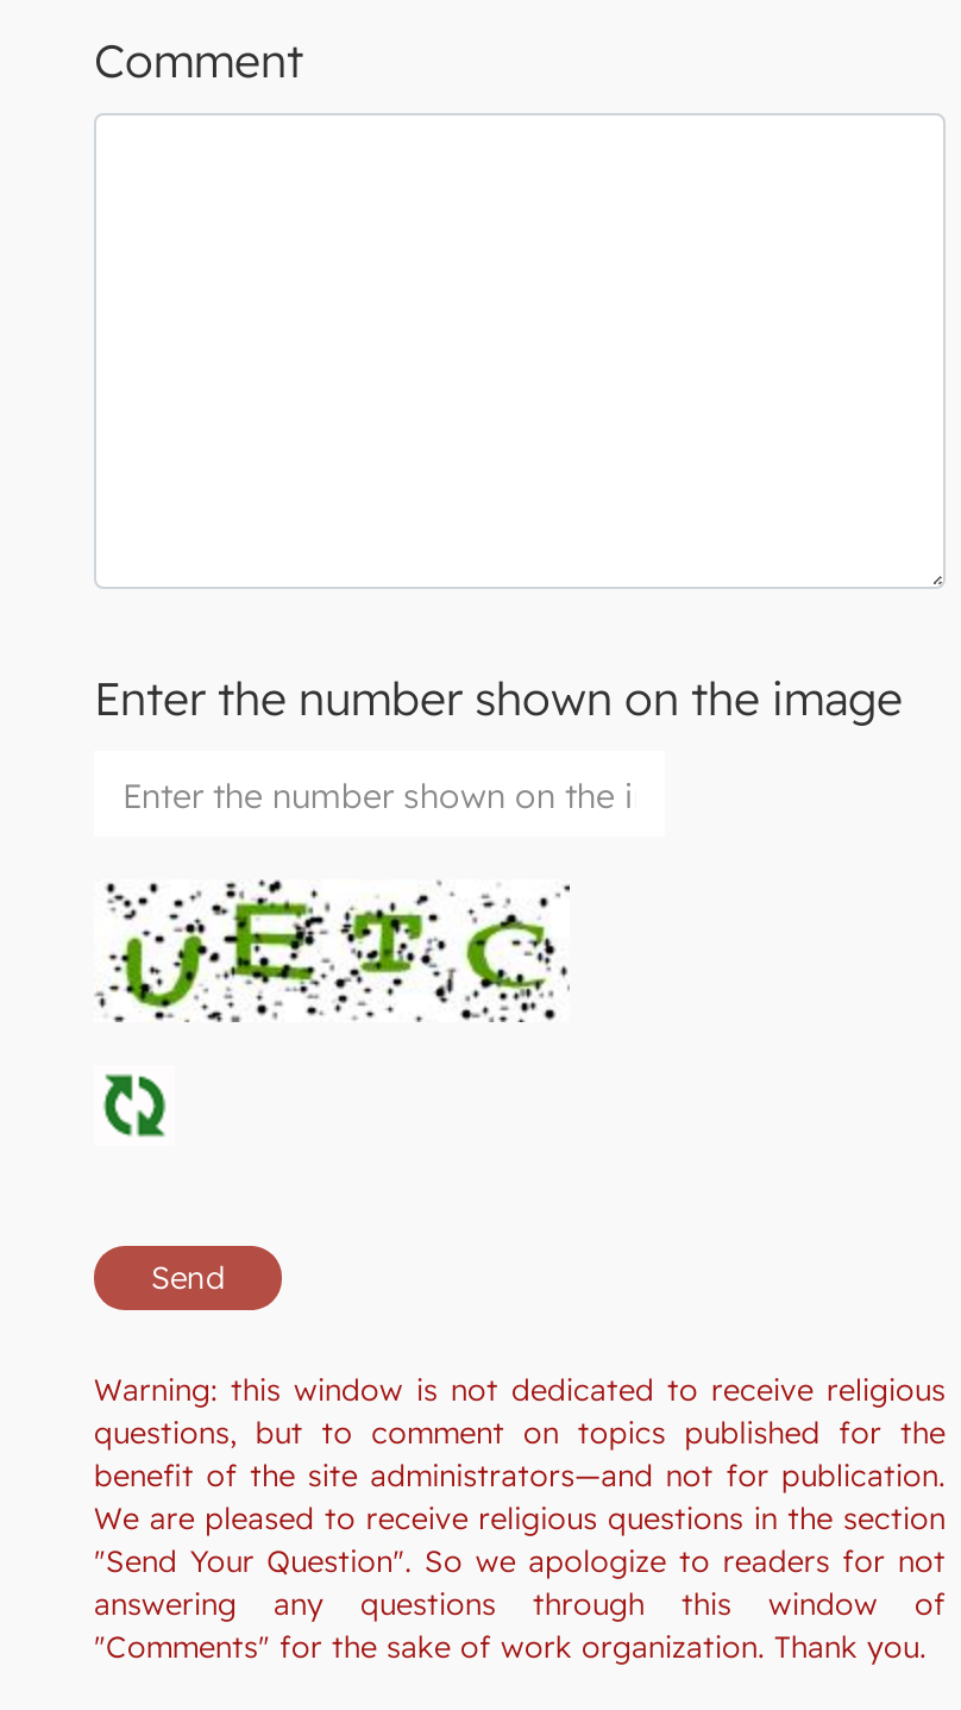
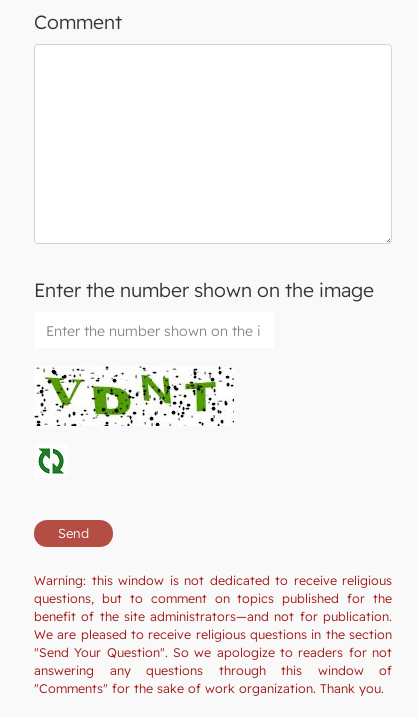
- [image]
+ [image]
